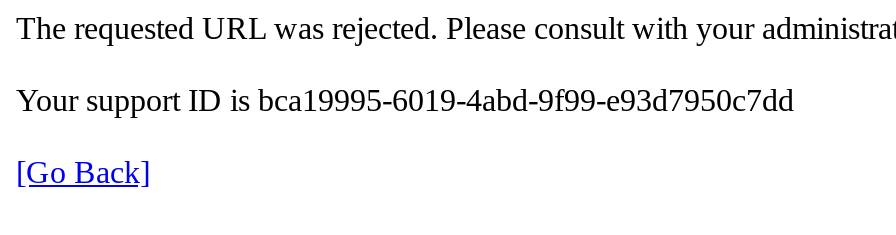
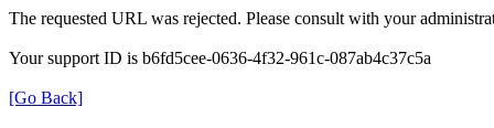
- Your support ID is bca19995-6019-4abd-9f99-e93d7950c7dd
+ Your support ID is b6fd5cee-0636-4f32-961c-087ab4c37c5a
